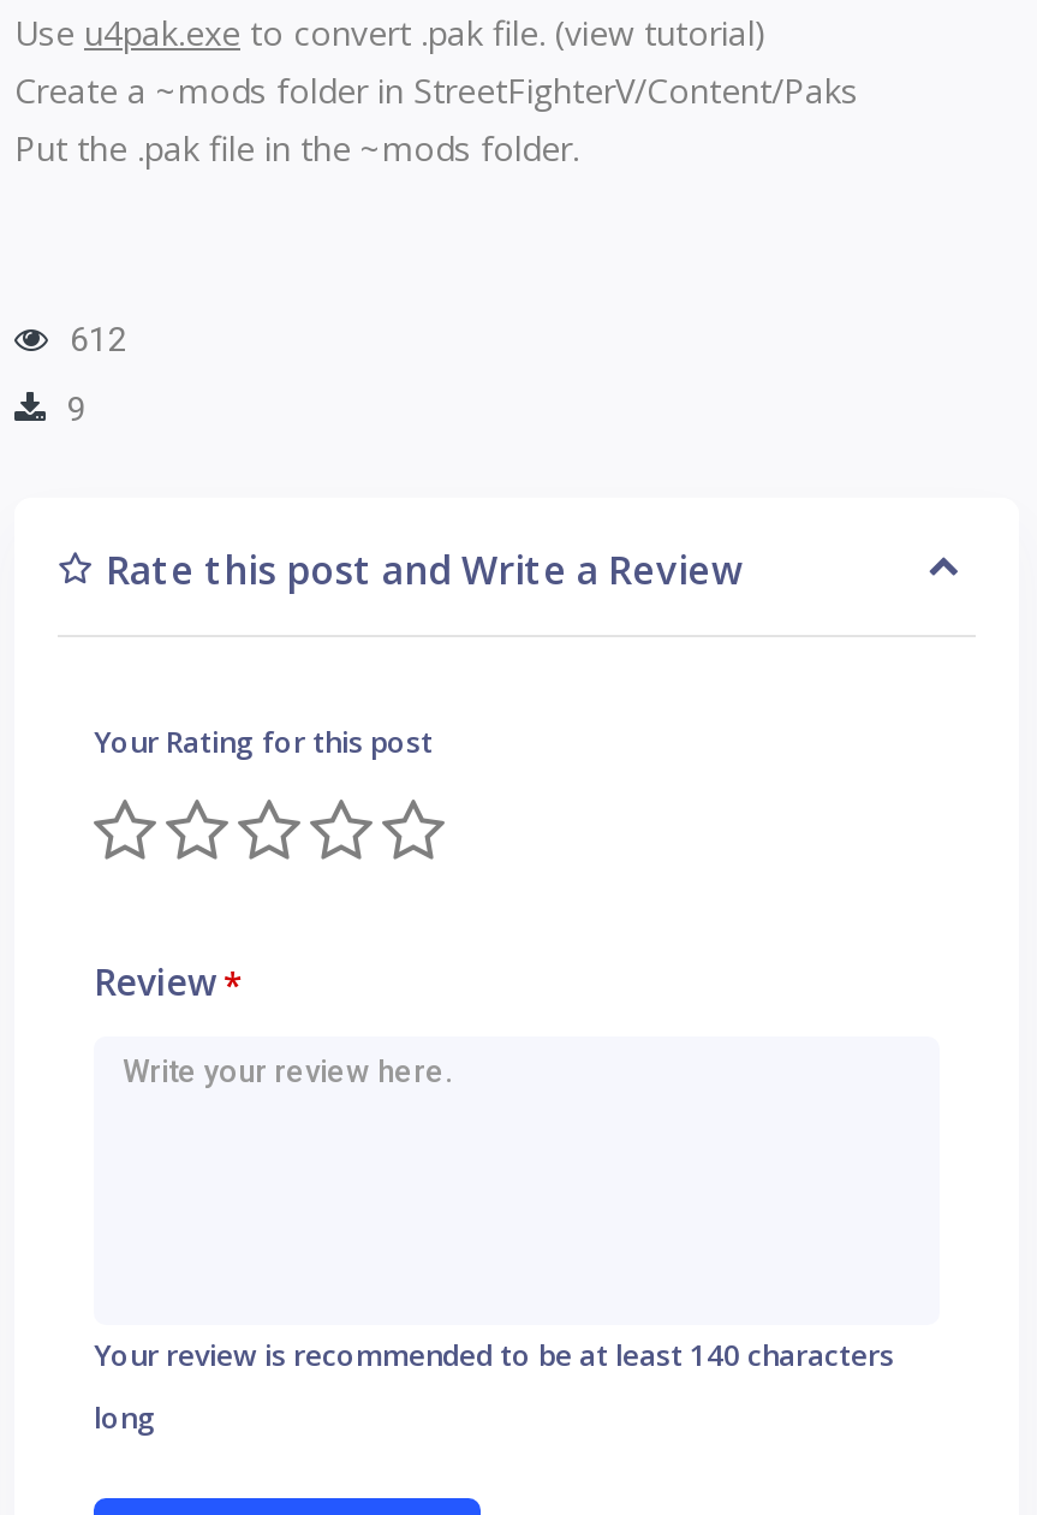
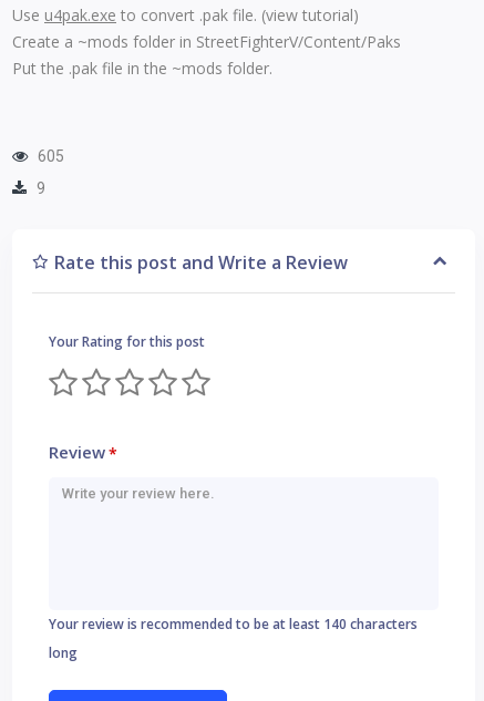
- 612
+ 605
